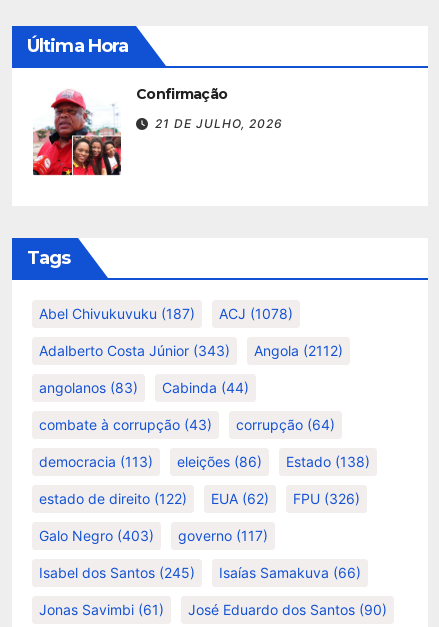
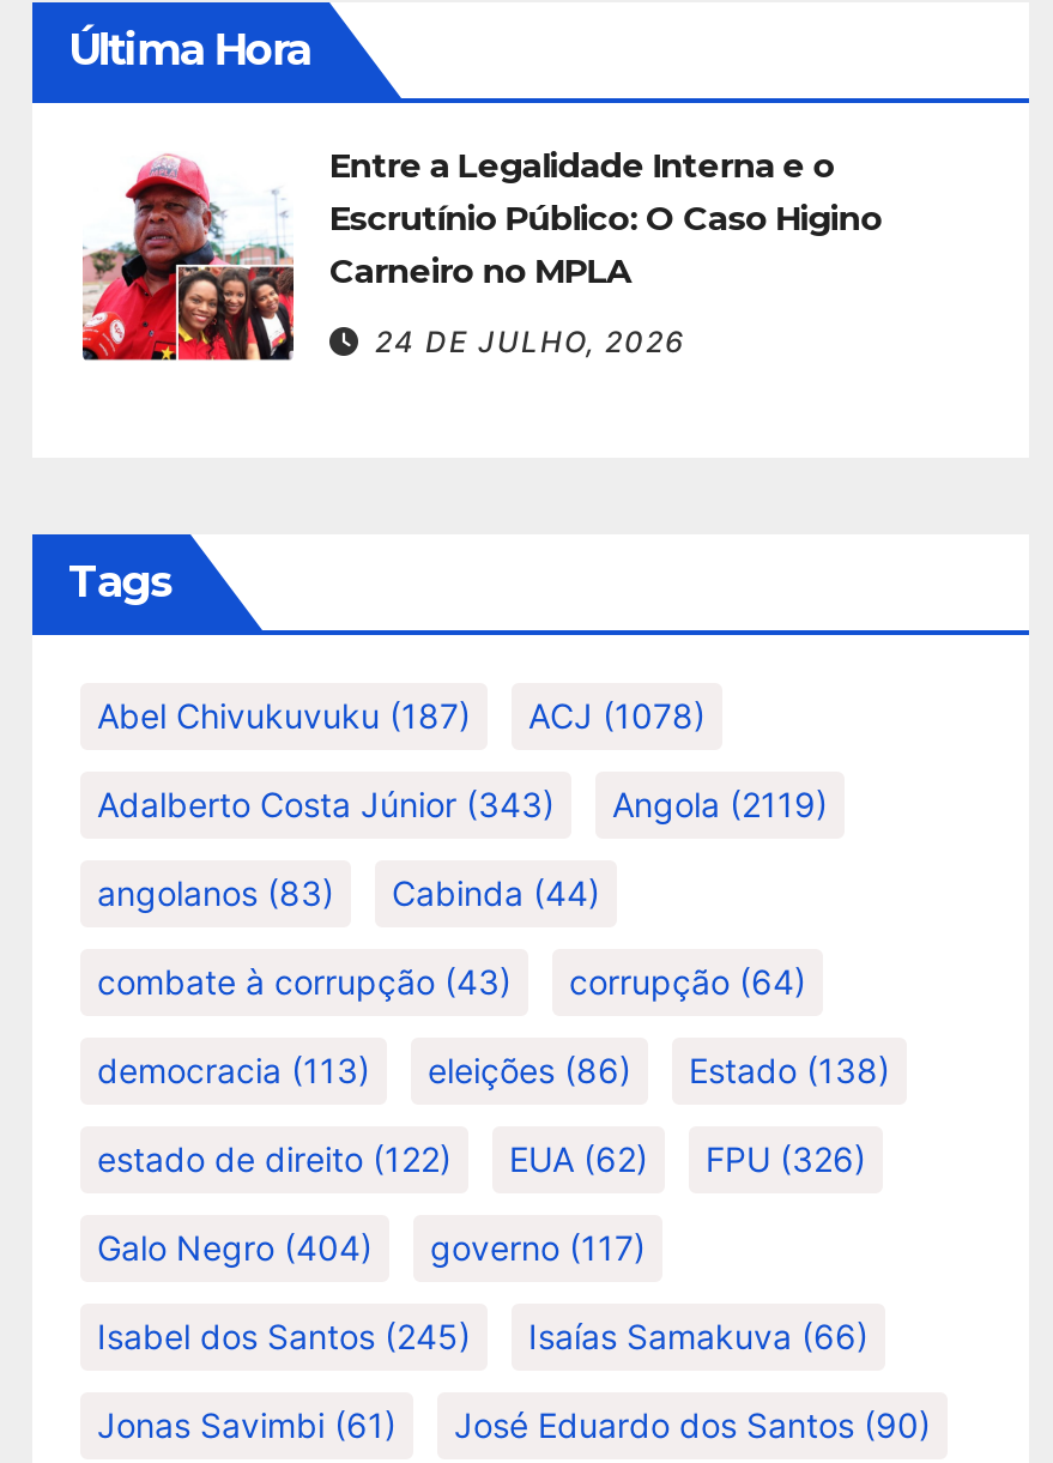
- Confirmação
+ Entre a Legalidade Interna e o
+ Escrutínio Público: O Caso Higino
+ Carneiro no MPLA

- 21 DE JULHO, 2026
+ 24 DE JULHO, 2026

- Adalberto Costa Júnior (343) Angola (2112)
+ Adalberto Costa Júnior (343) Angola (2119)

- Galo Negro (403) governo (117)
+ Galo Negro (404) governo (117)
